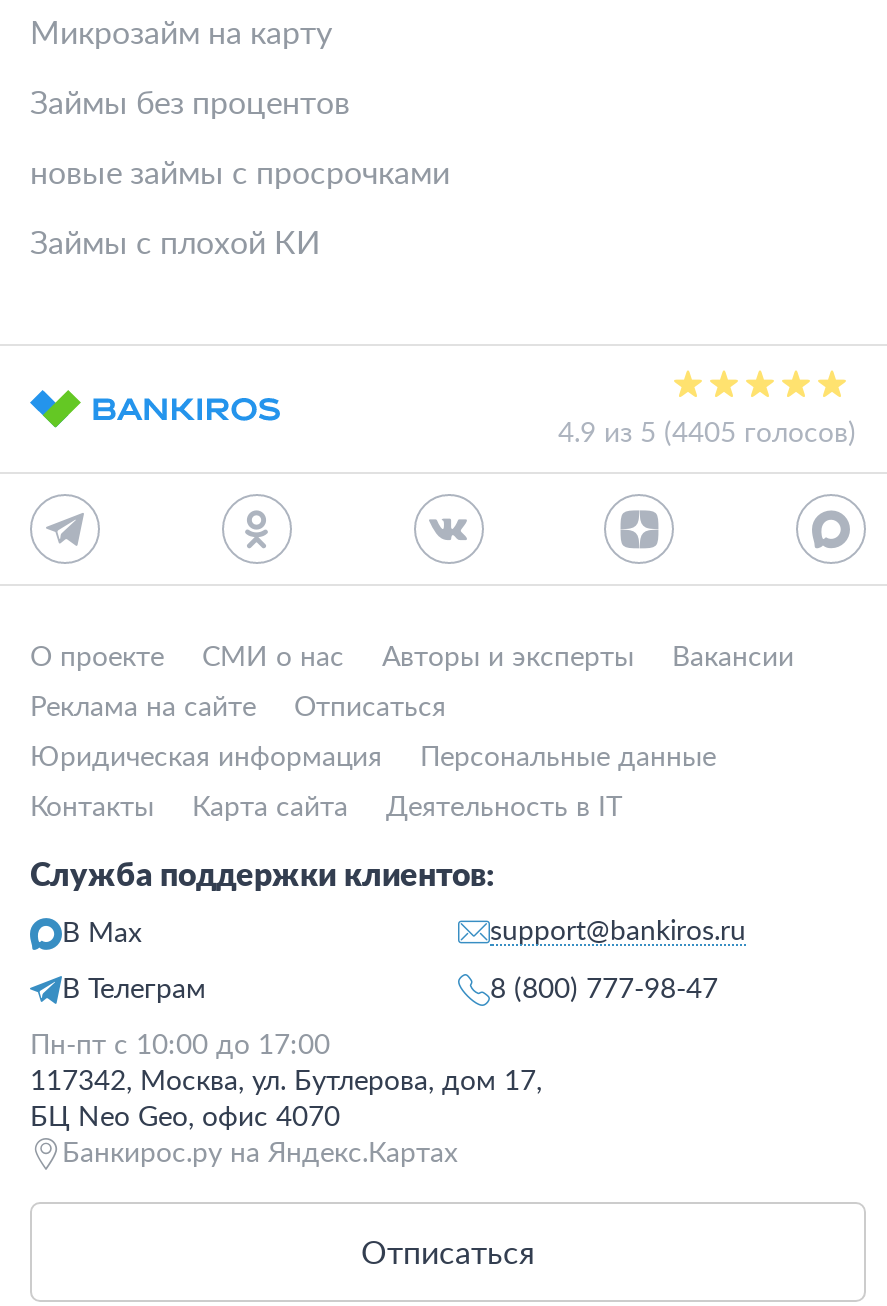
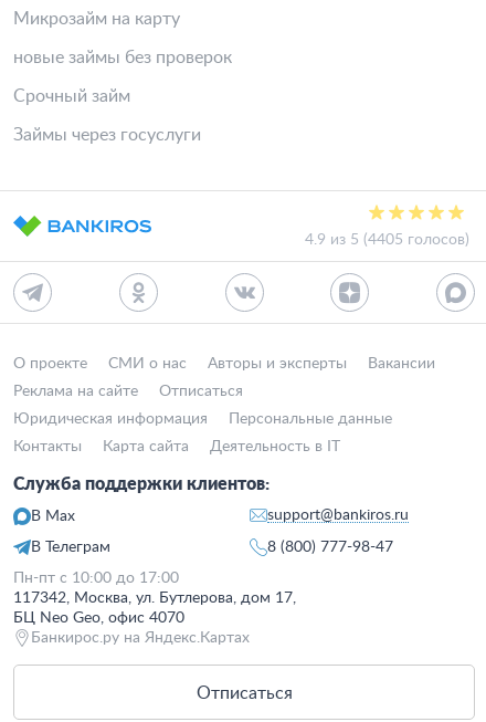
- Займы без процентов
+ новые займы без проверок

- новые займы с просрочками
+ Срочный займ

- Займы с плохой КИ
+ Займы через госуслуги
